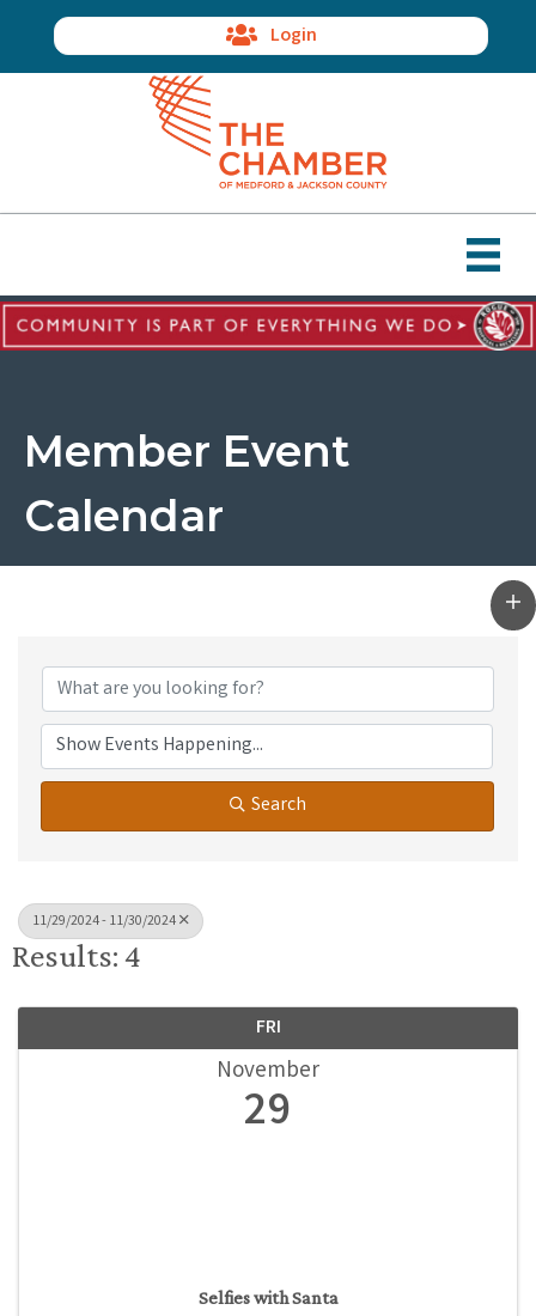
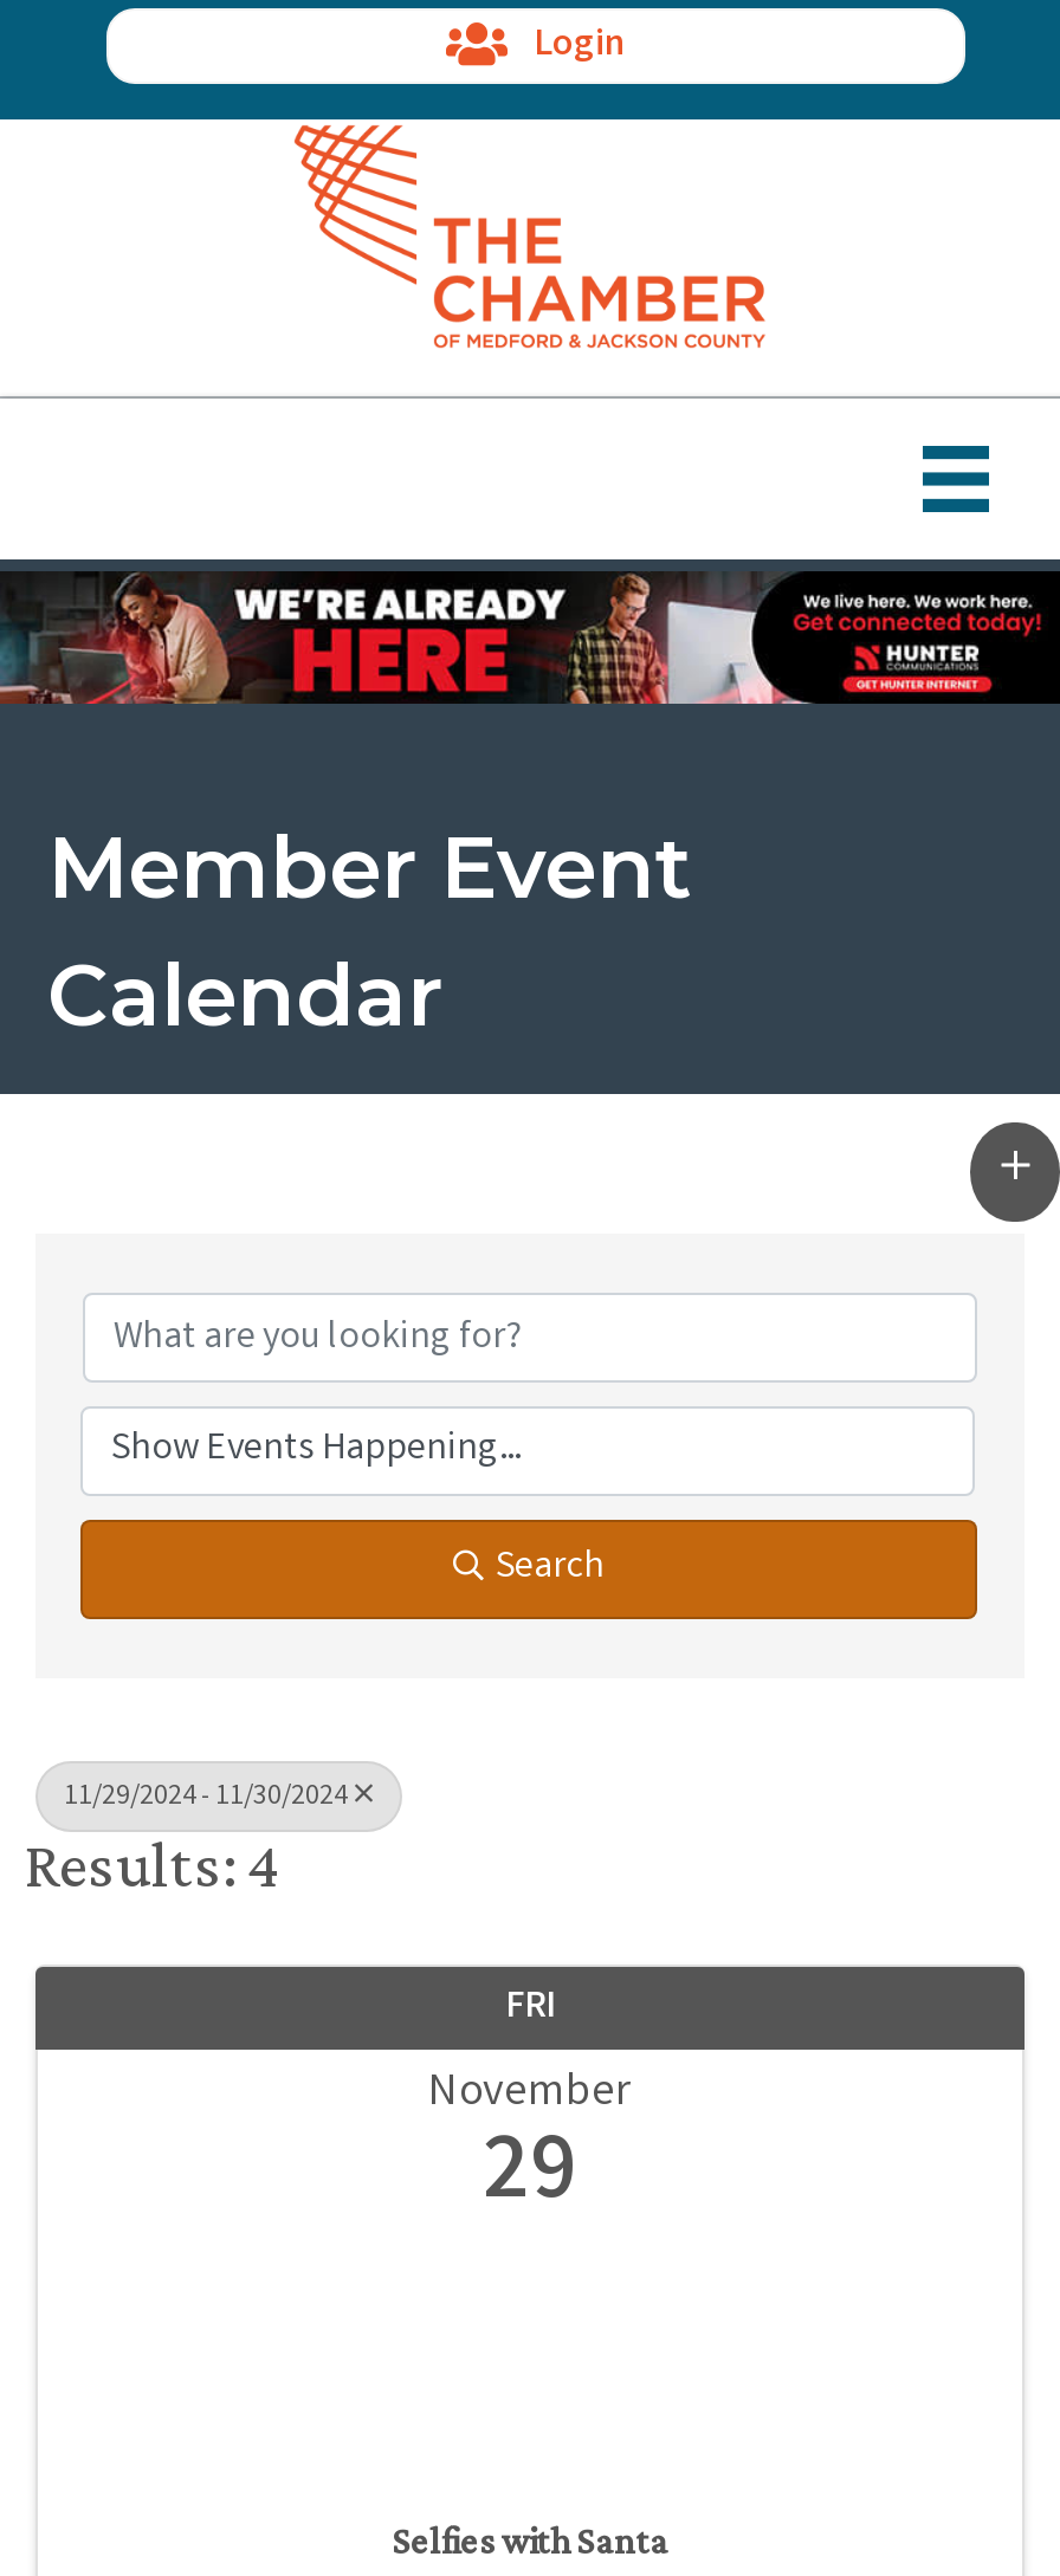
- [image]
+ [image]
